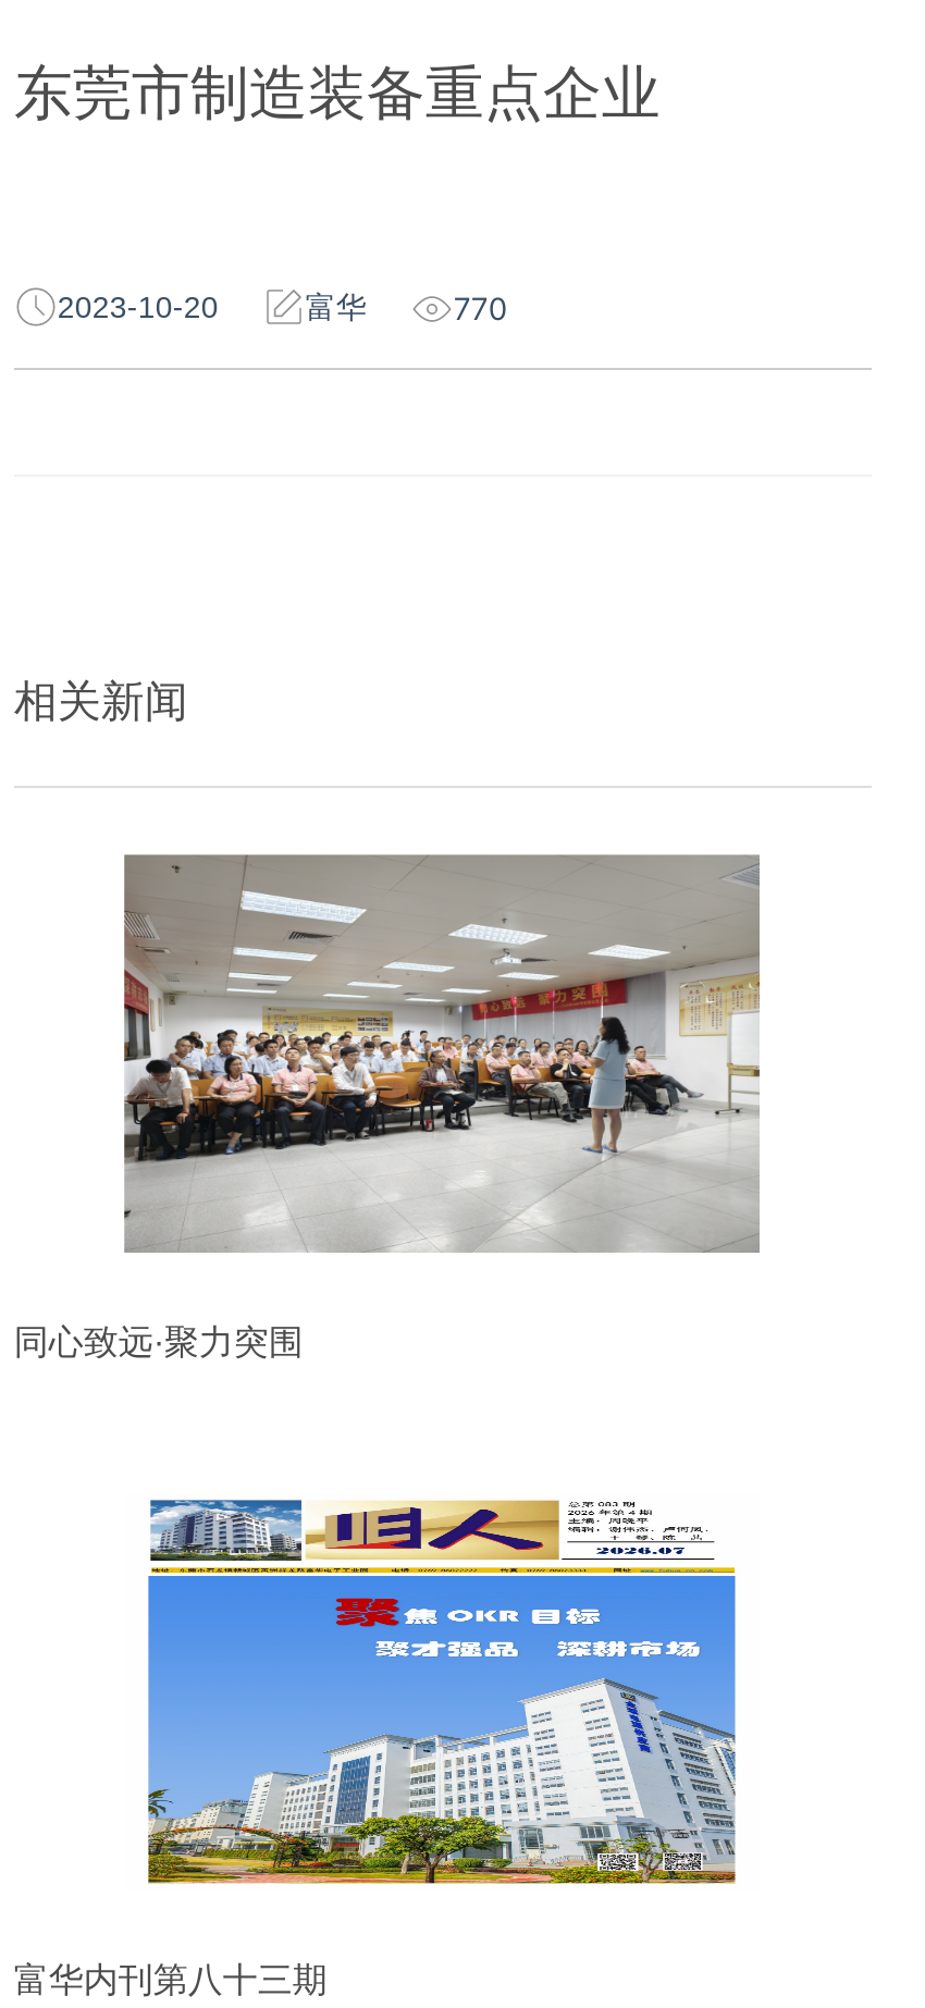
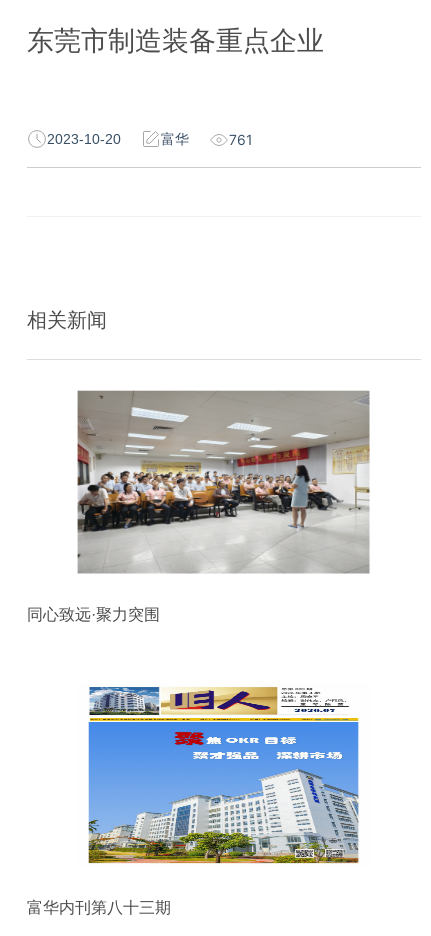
- 770
+ 761
